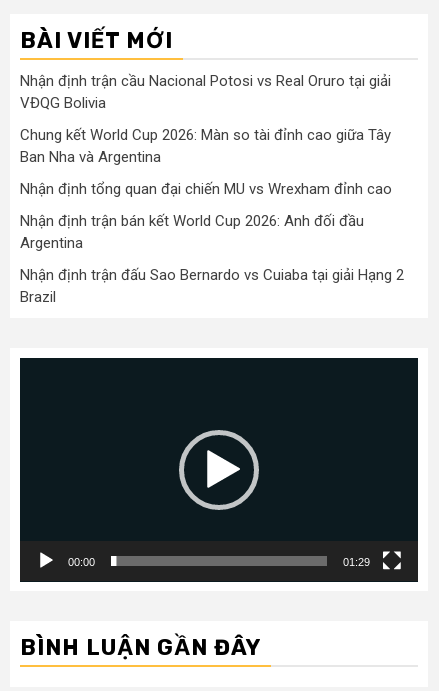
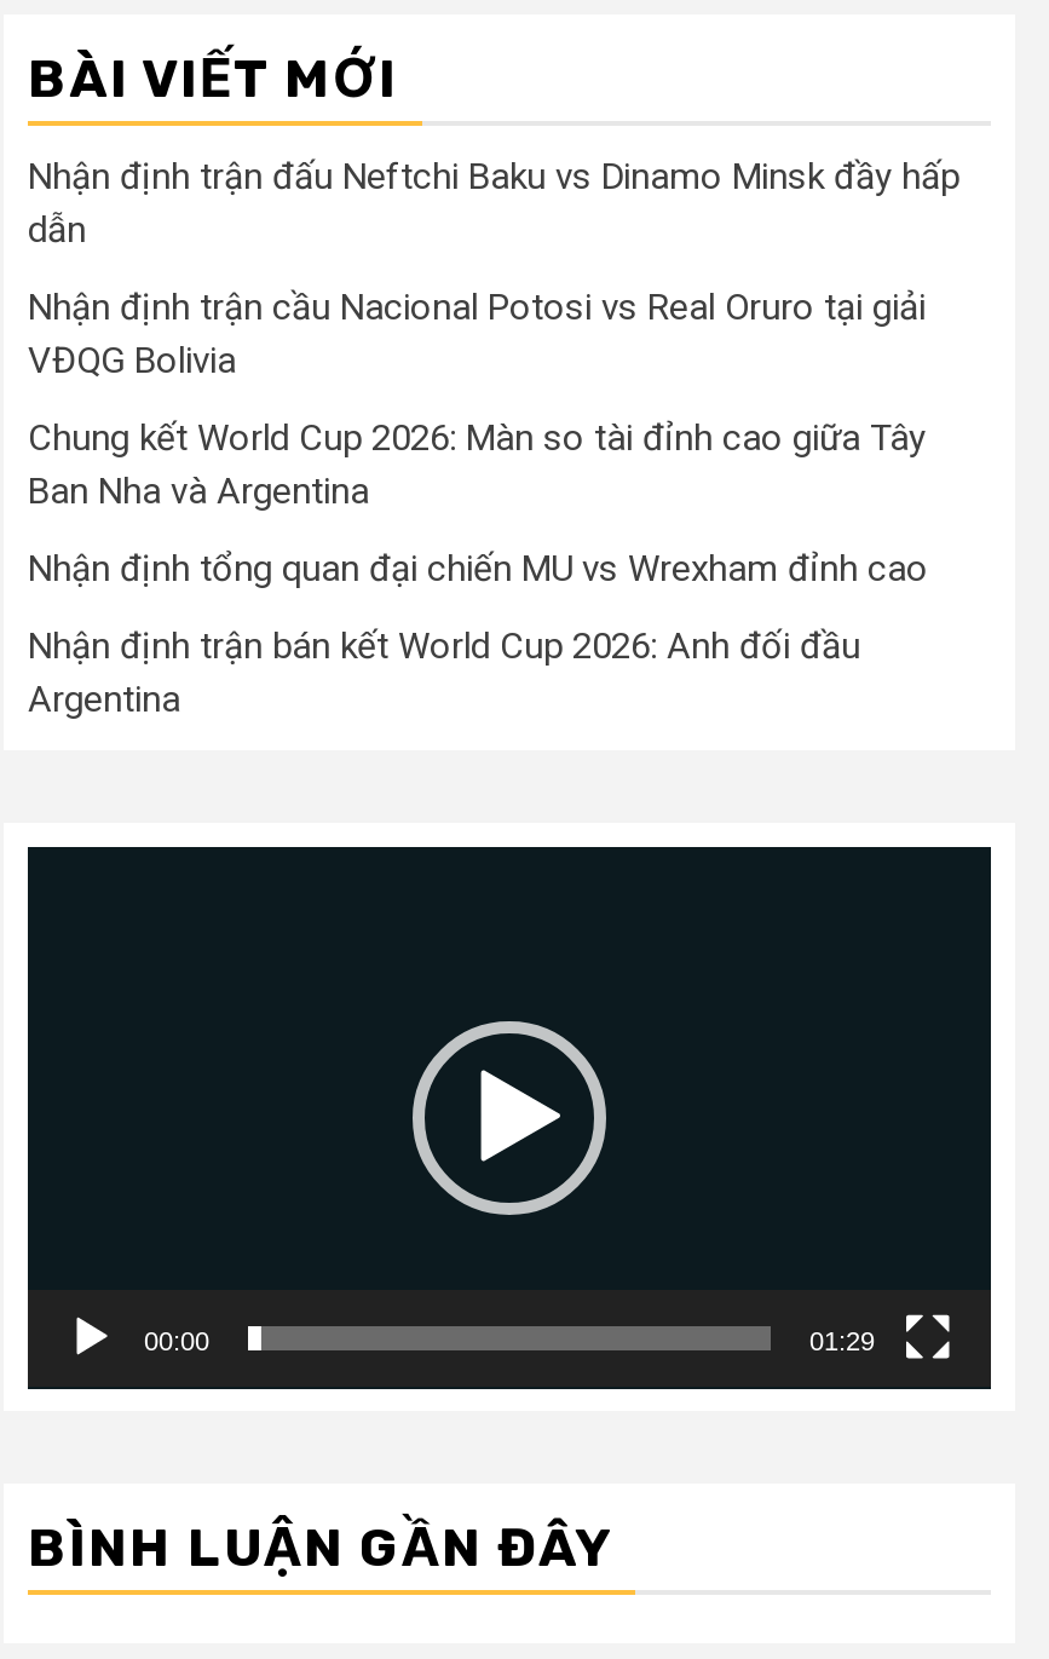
+ Nhận định trận đấu Neftchi Baku vs Dinamo Minsk đầy hấp
+ dẫn

moved down: Nhận định trận cầu Nacional Potosi vs Real Oruro tại giải | VĐQG Bolivia | Chung kết World Cup 2026: Màn so tài đỉnh cao giữa Tây | Ban Nha và Argentina | Nhận định tổng quan đại chiến MU vs Wrexham đỉnh cao | Nhận định trận bán kết World Cup 2026: Anh đối đầu | Argentina

- Nhận định trận đấu Sao Bernardo vs Cuiaba tại giải Hạng 2
- Brazil
